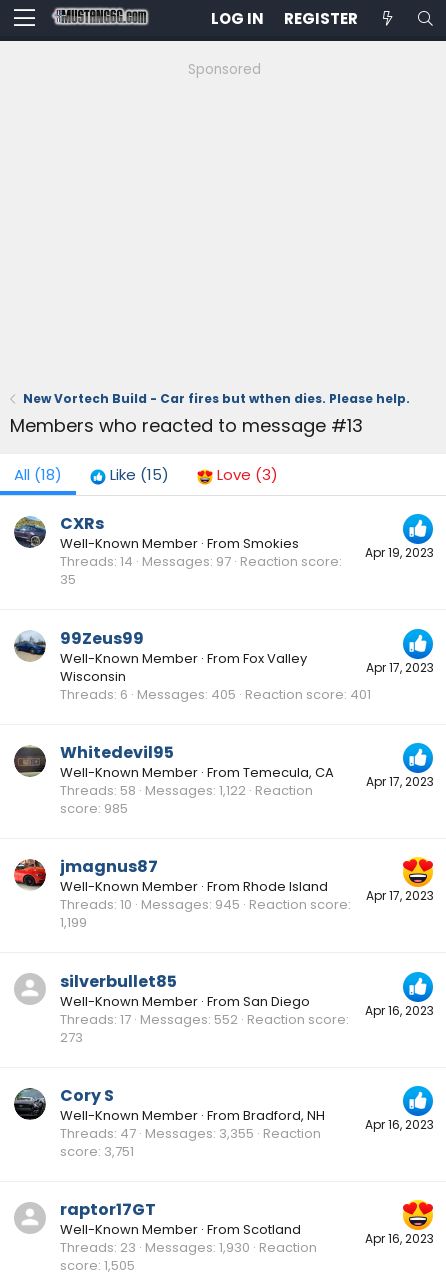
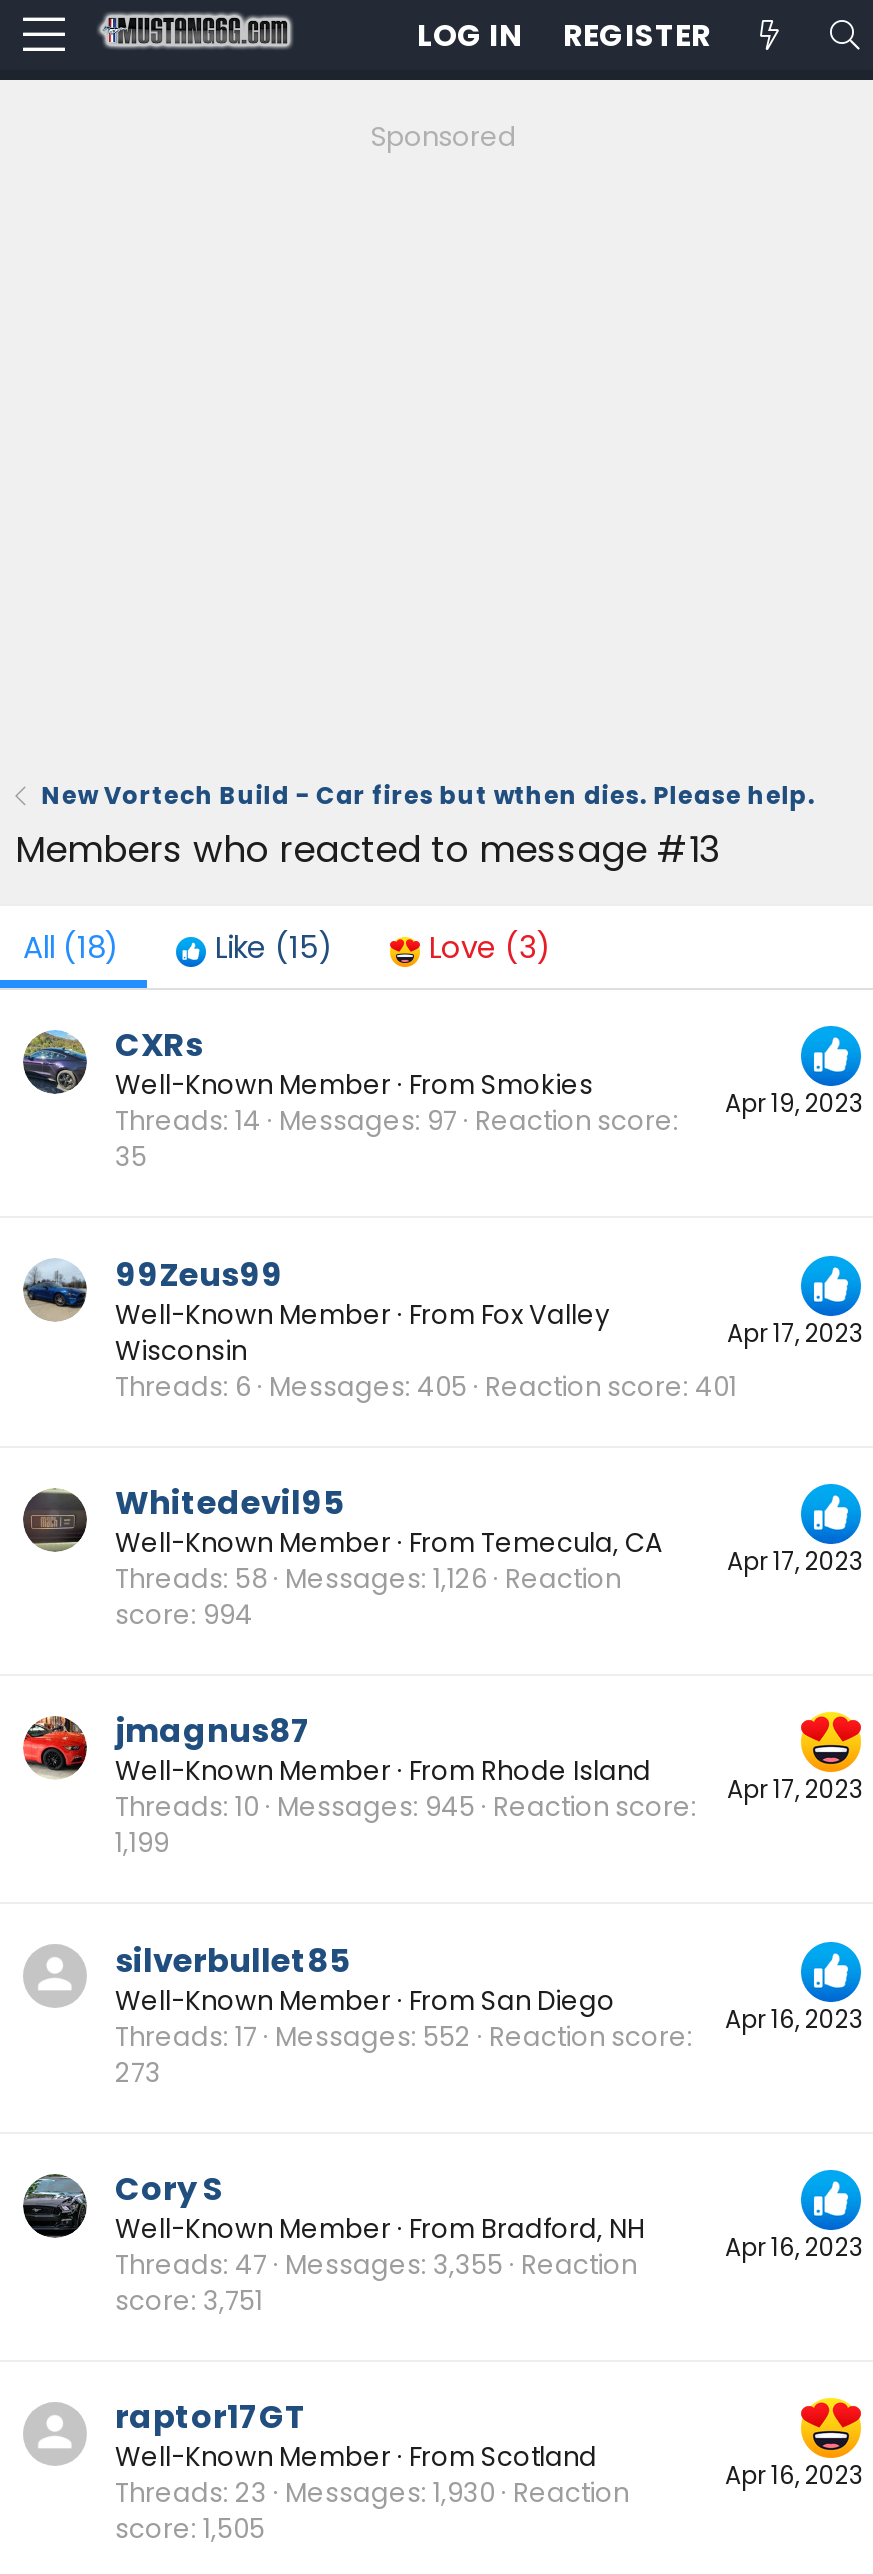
- Threads 58 Messages 1,122 Reaction
+ Threads 58 Messages 1,126 Reaction

- score 985
+ score 994
